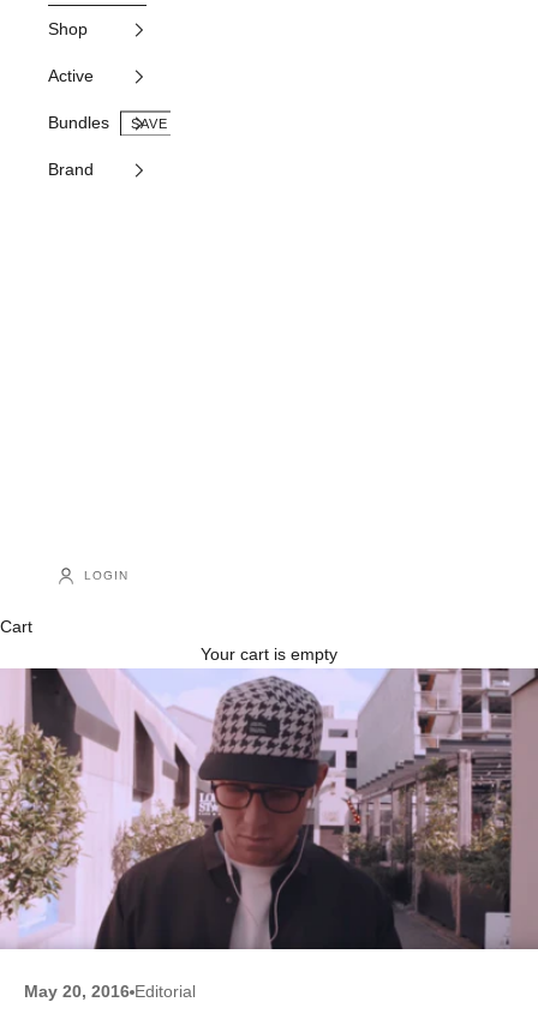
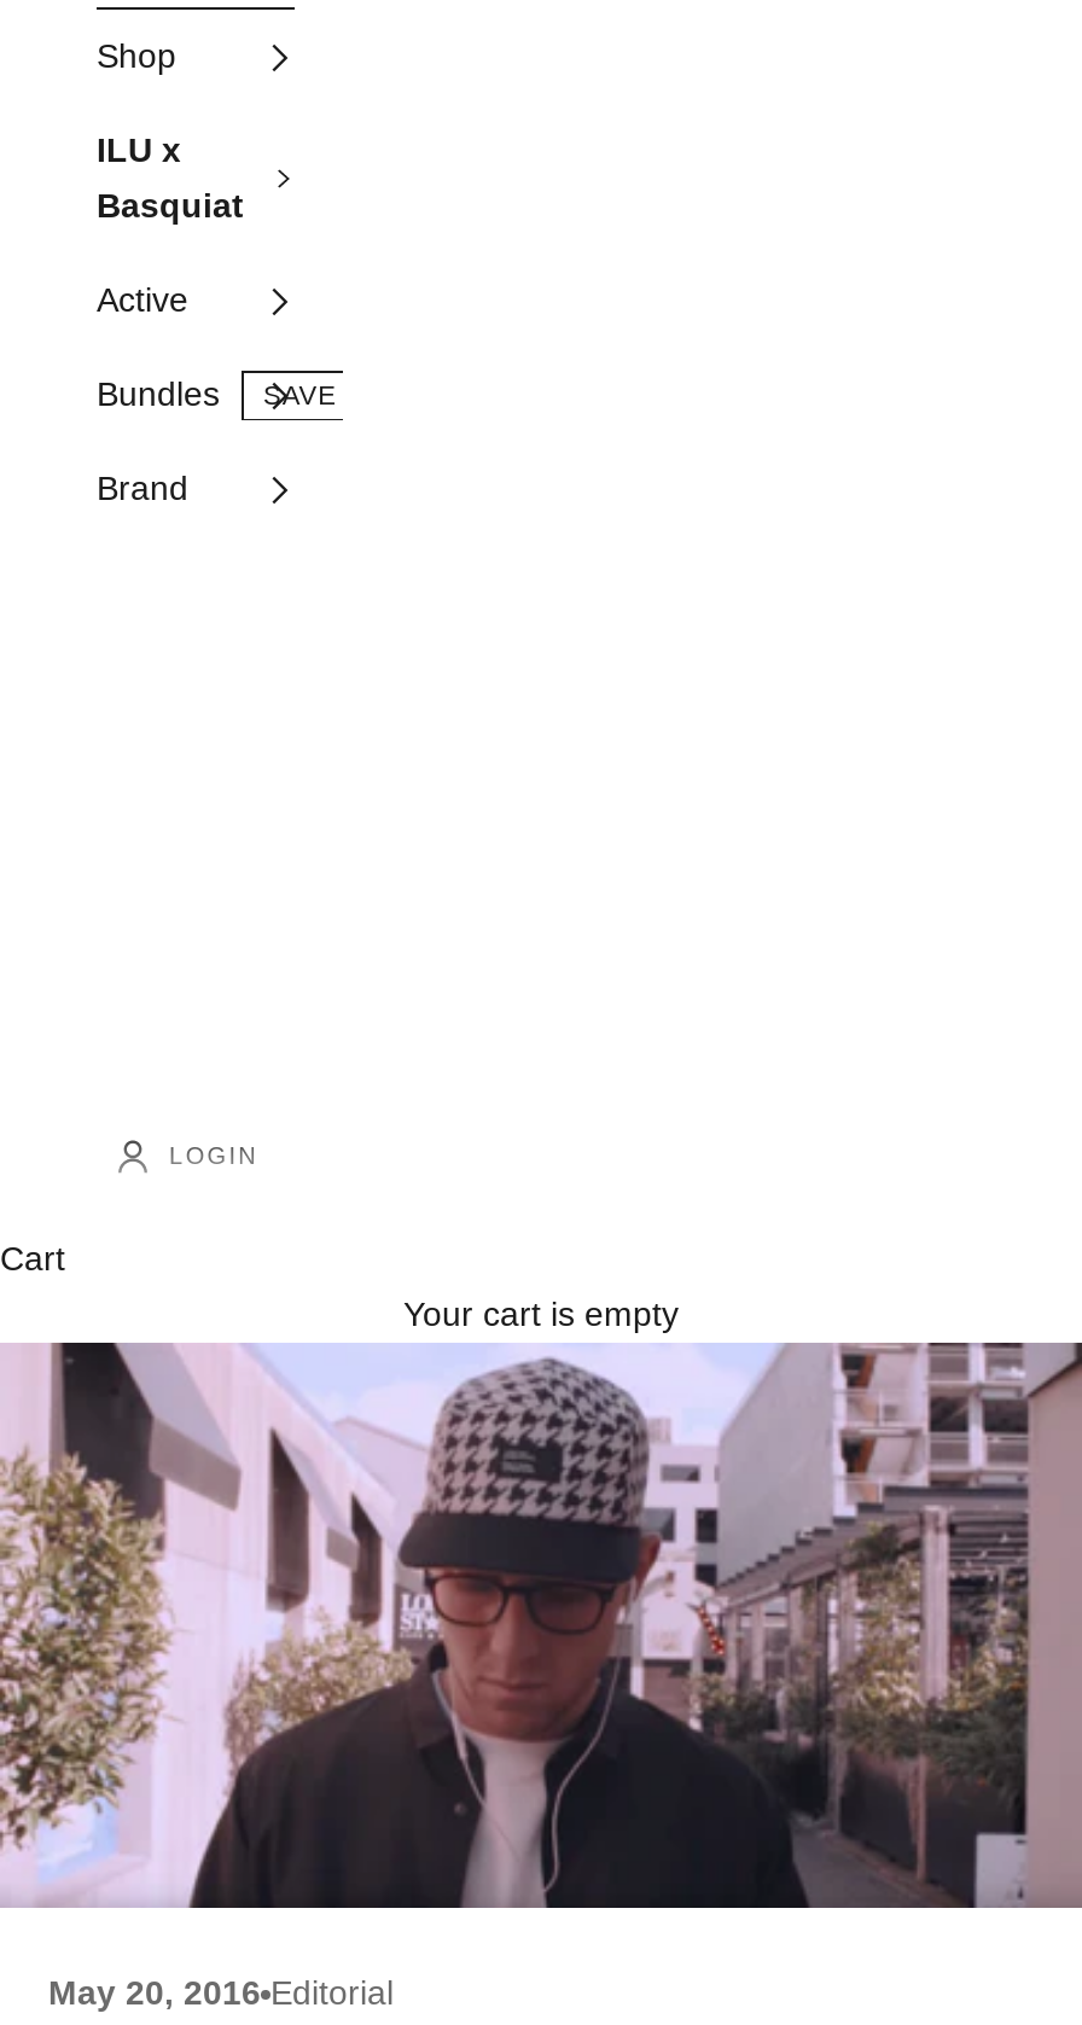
+ ILU x
+ Basquiat

moved down: Active | Bundles | Brand
